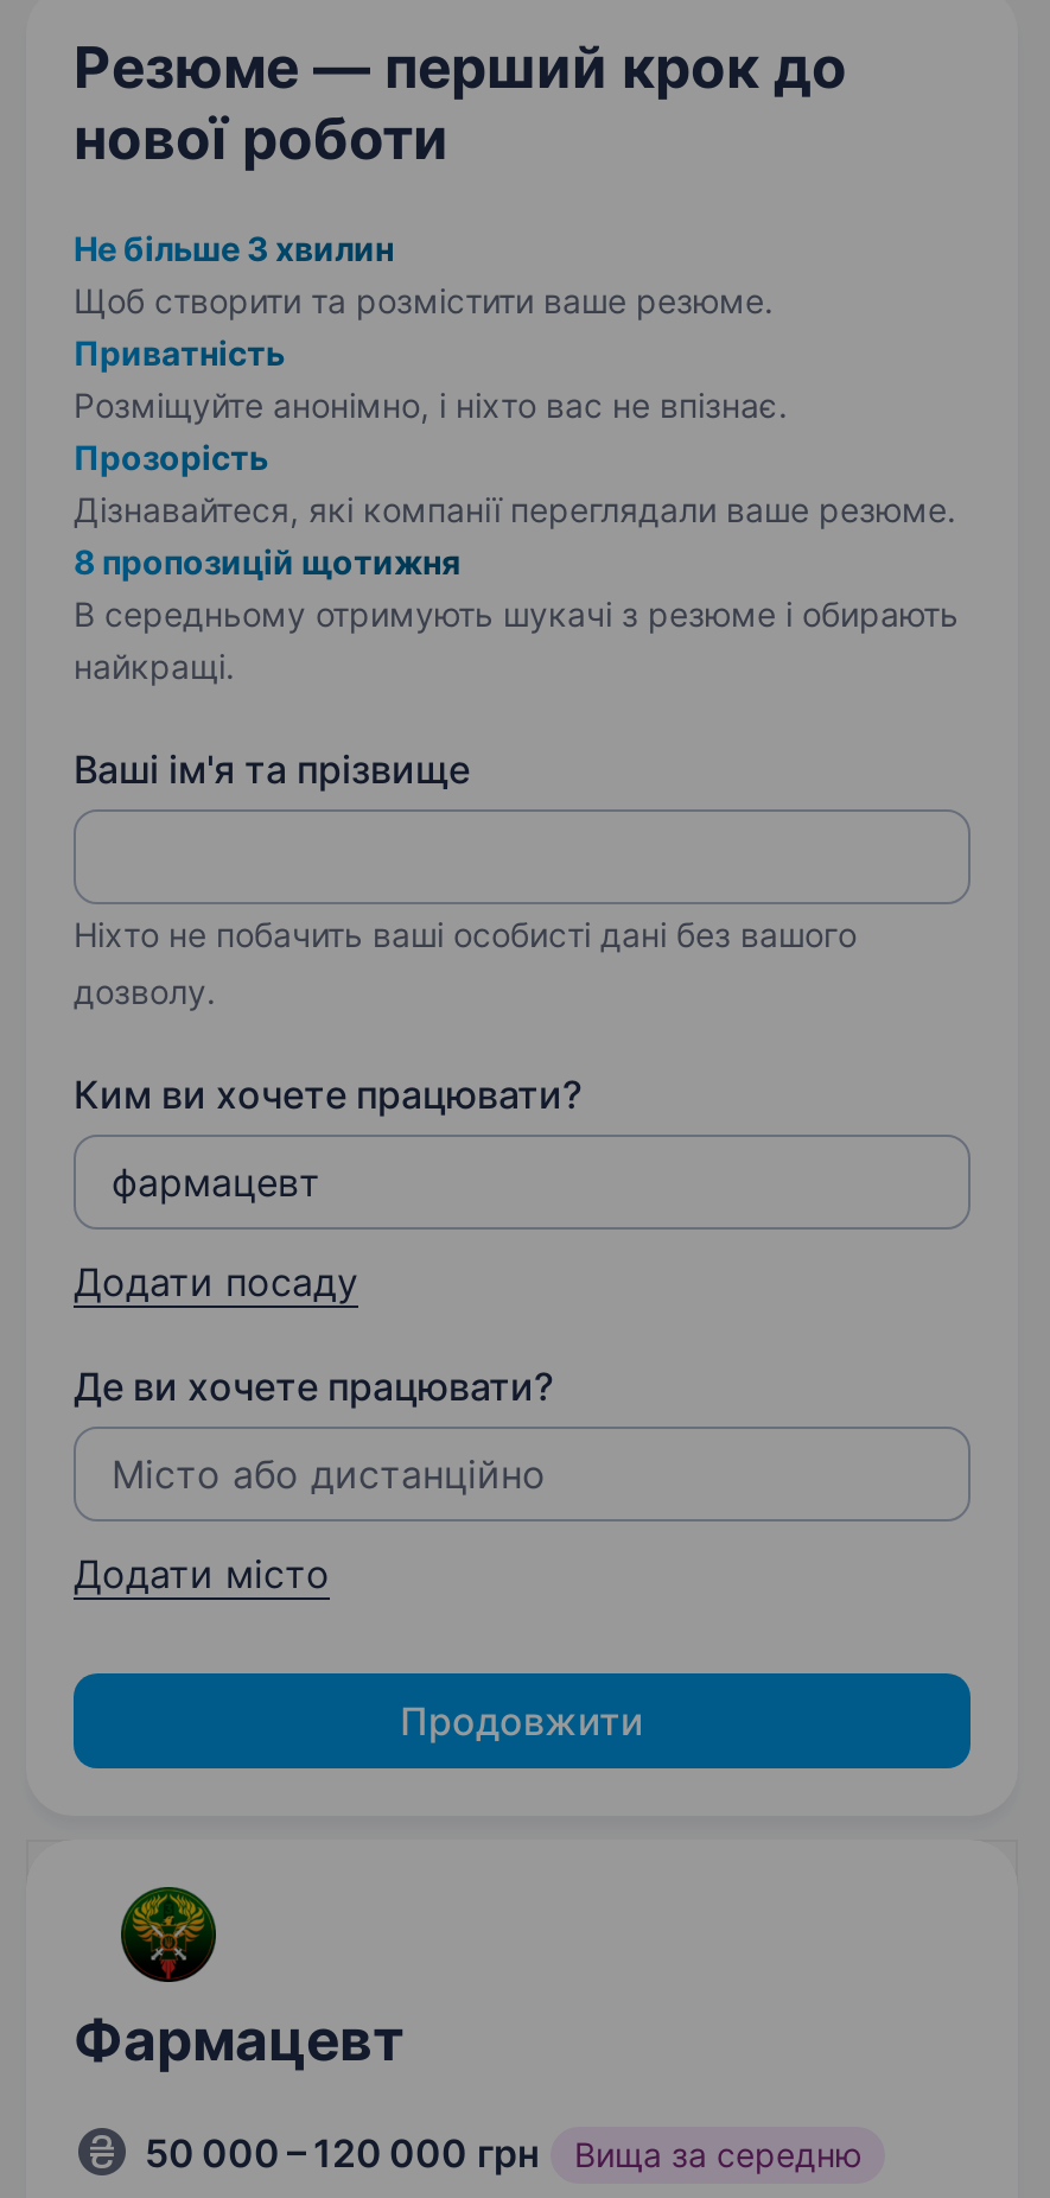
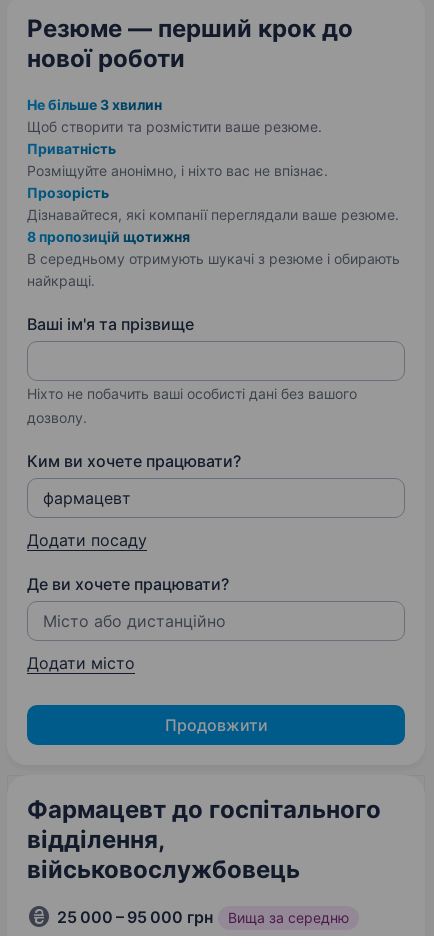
- Фармацевт
+ Фармацевт до госпітального
+ відділення,
+ військовослужбовець

- 50 000 – 120 000 грн Вища за середню
+ 25 000 – 95 000 грн Вища за середню
